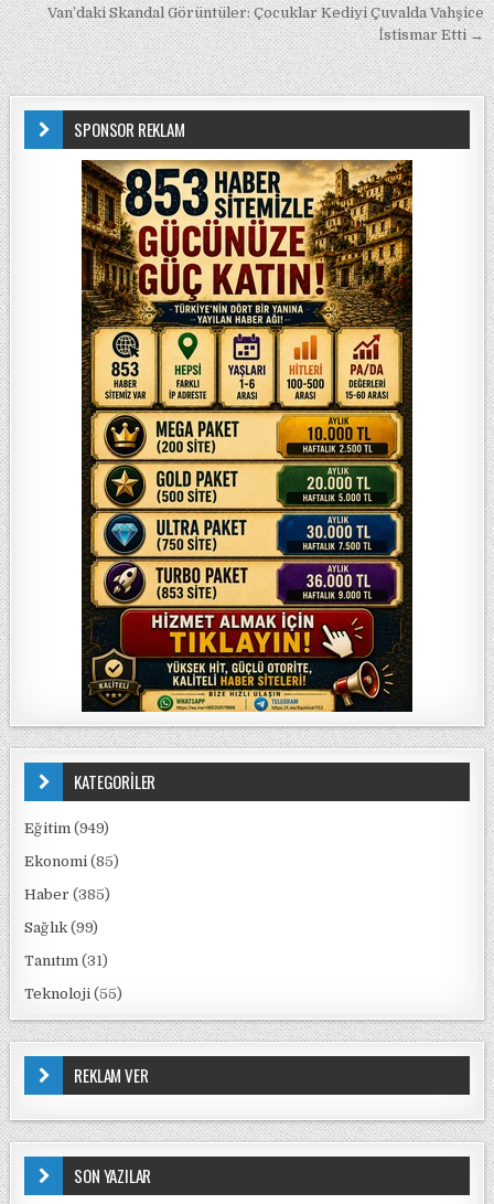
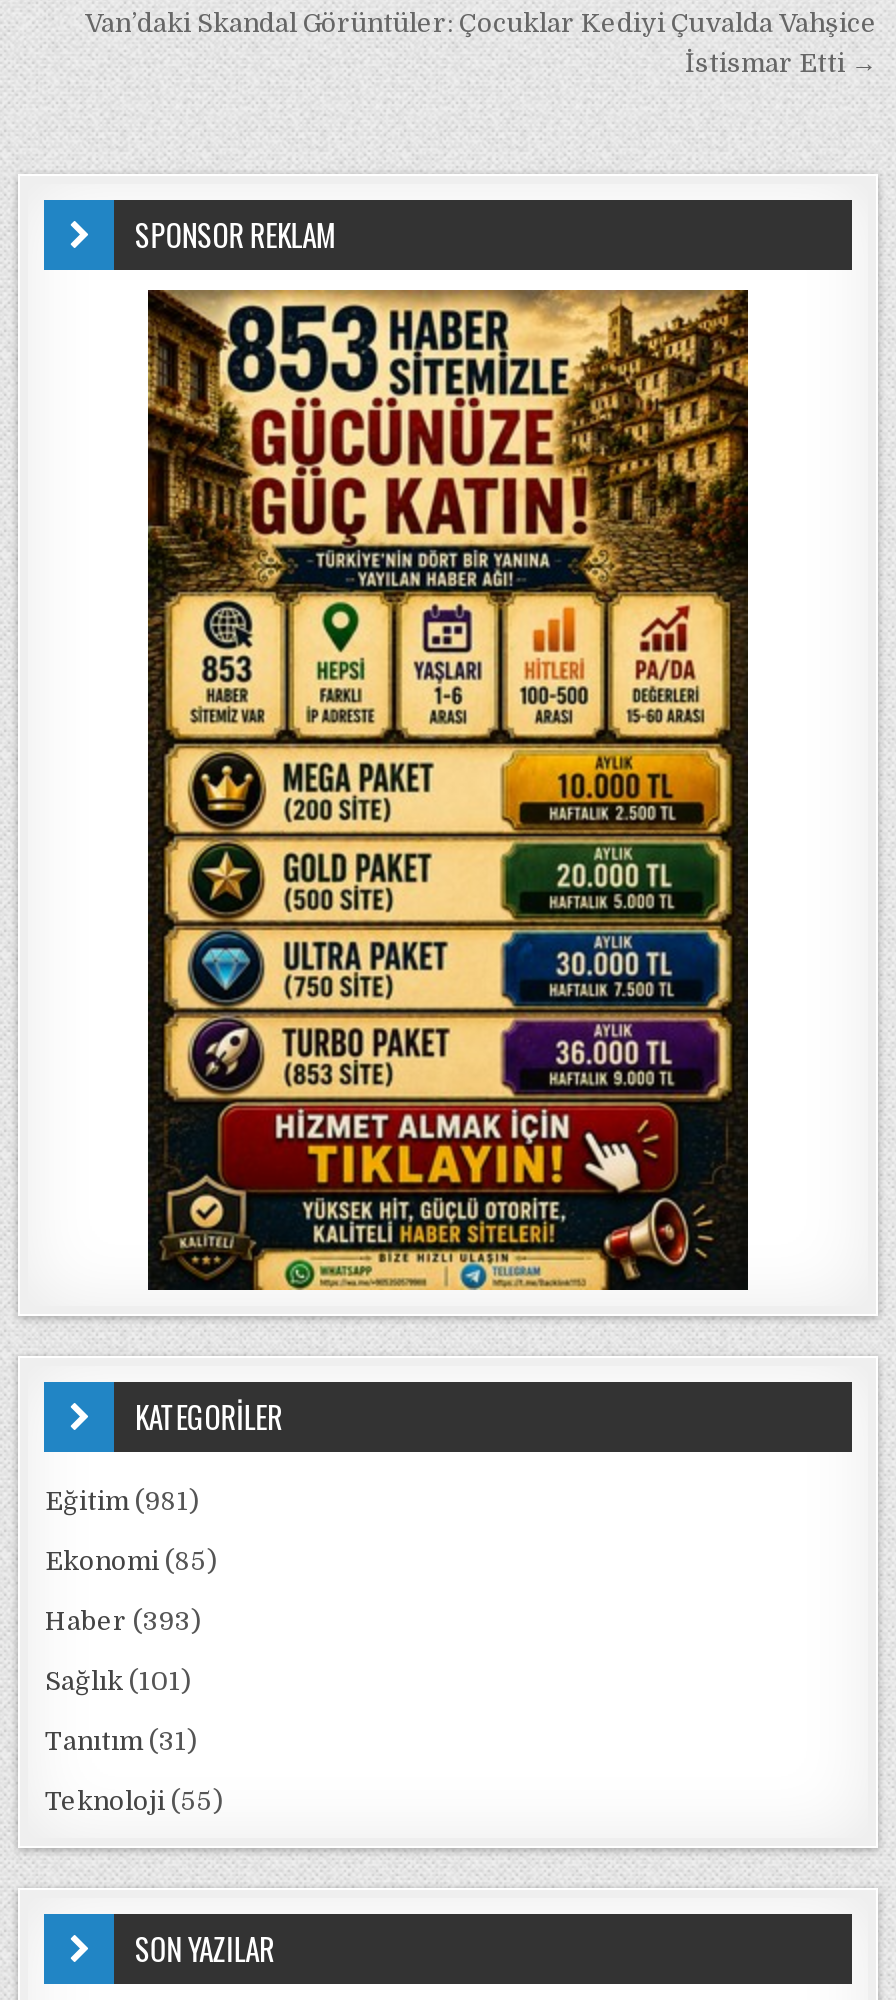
- Eğitim (949)
+ Eğitim (981)

- Haber (385)
+ Haber (393)

- Sağlık (99)
+ Sağlık (101)

- REKLAM VER
